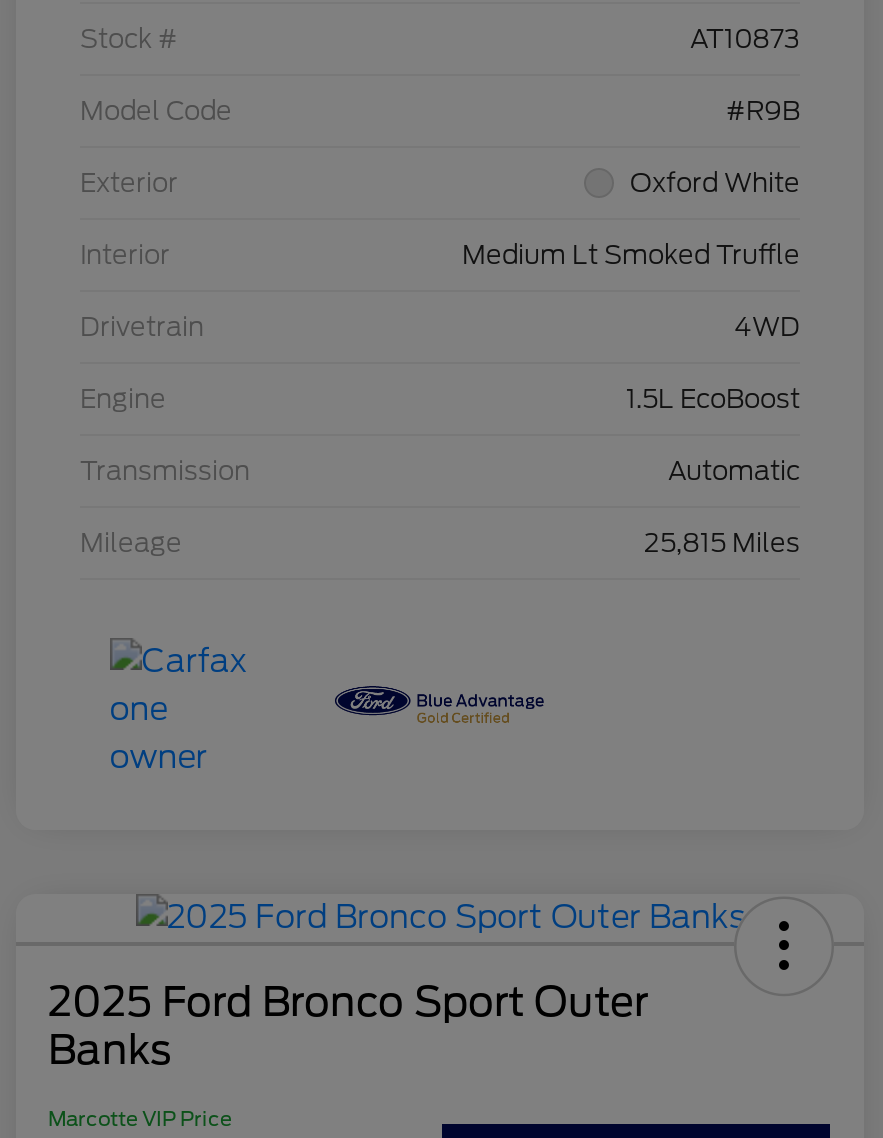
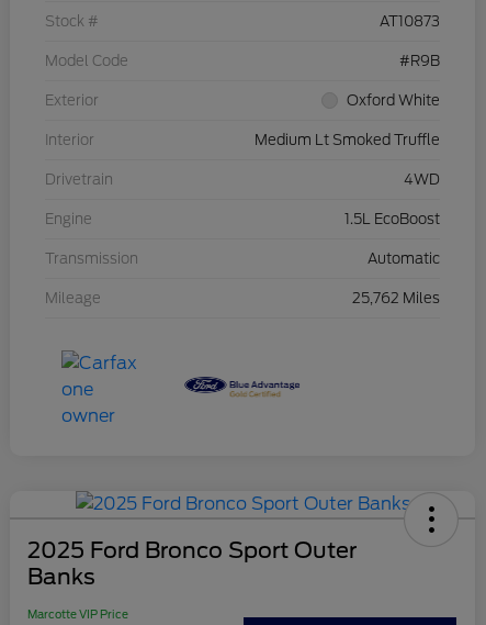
- 25,815 Miles
+ 25,762 Miles
